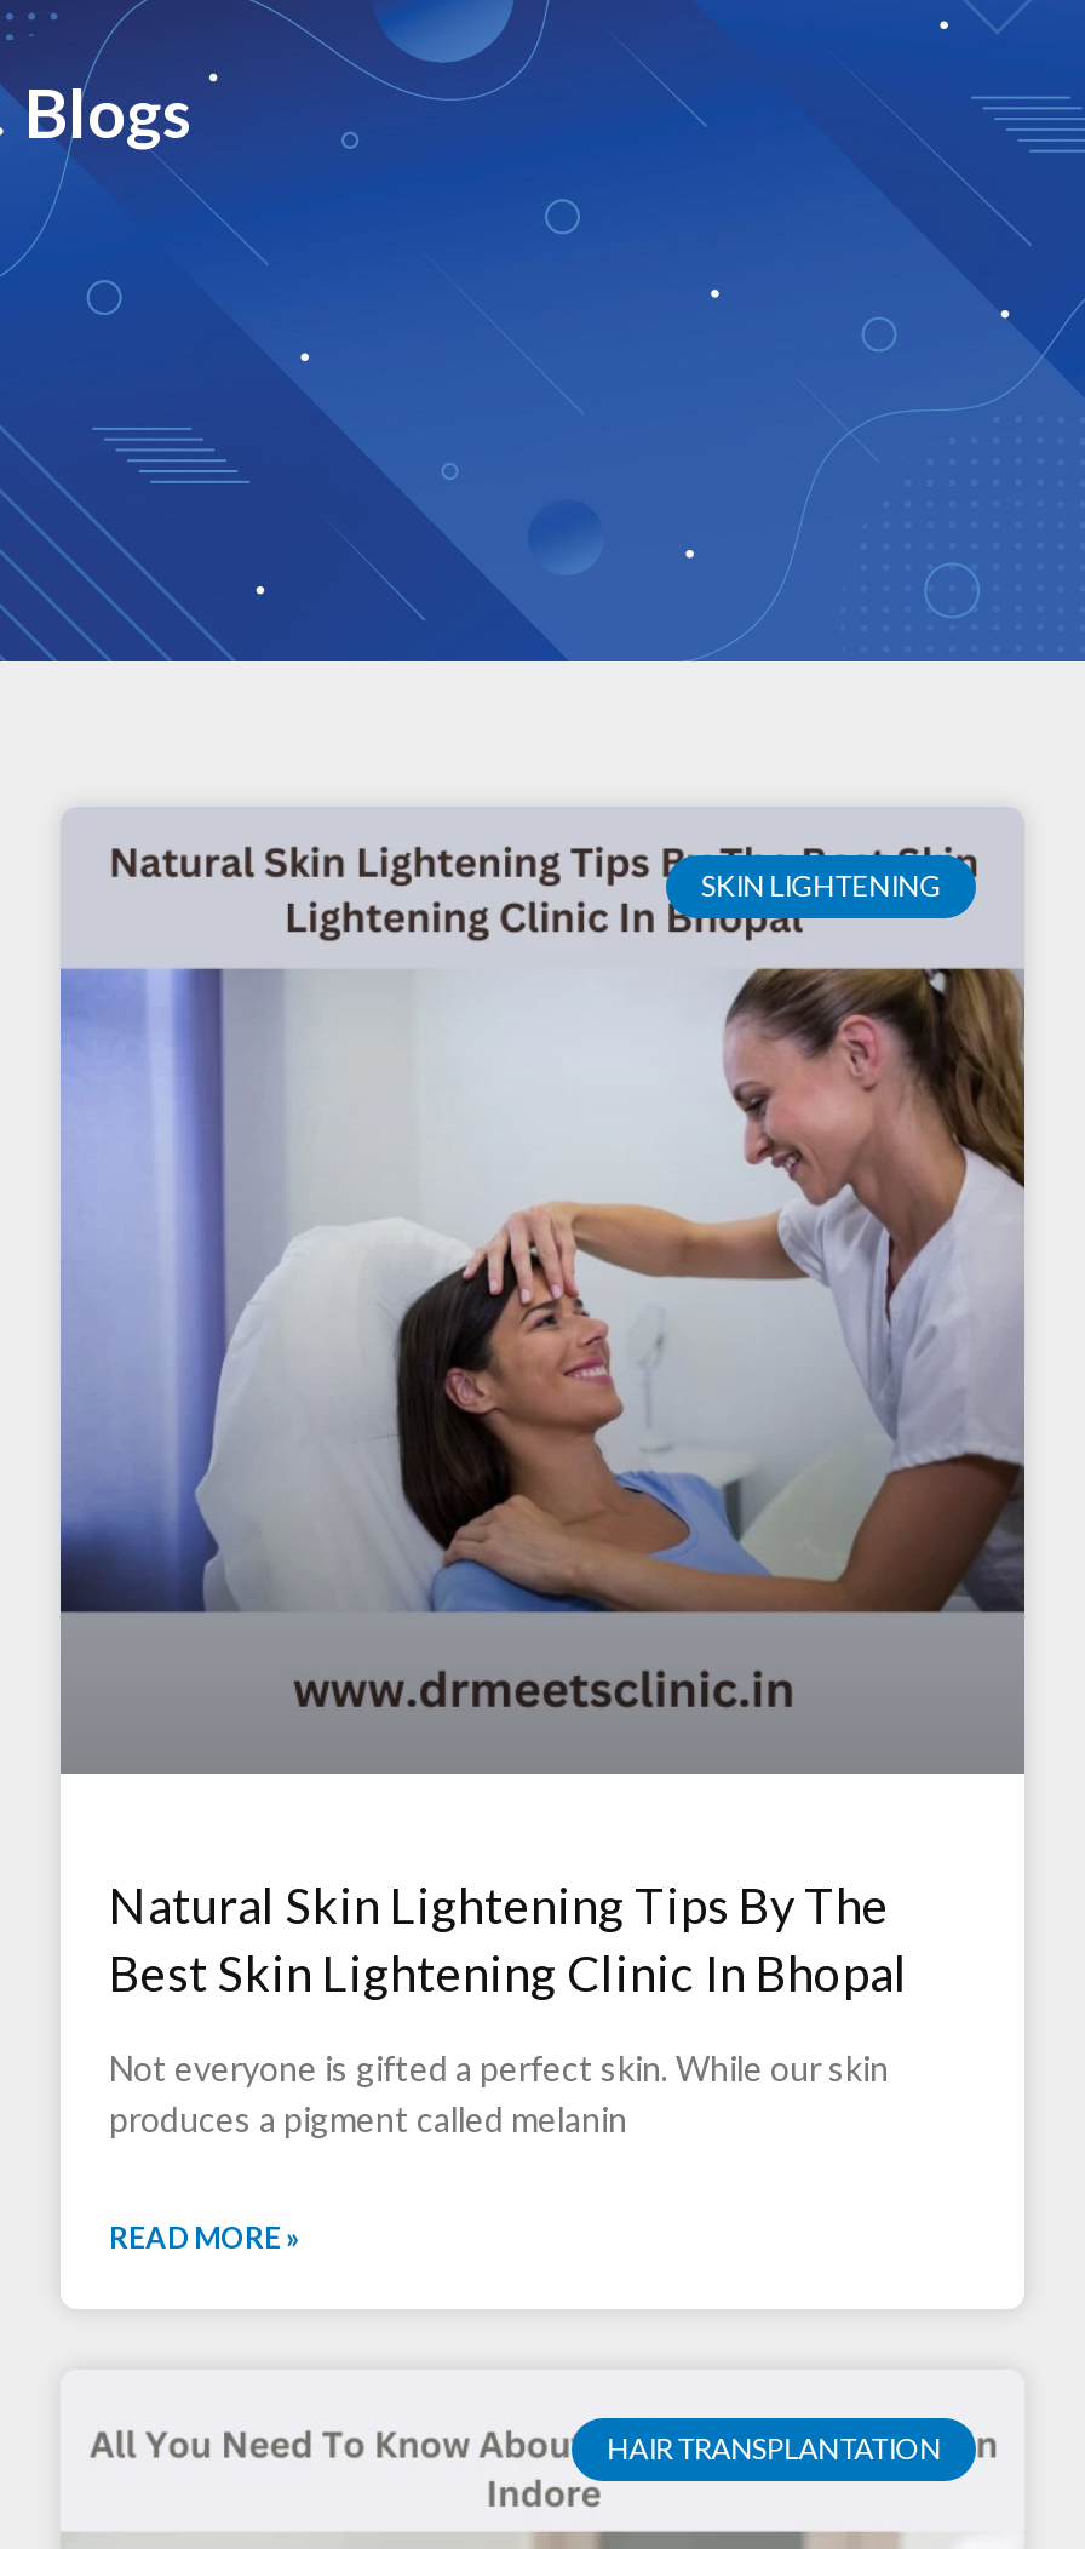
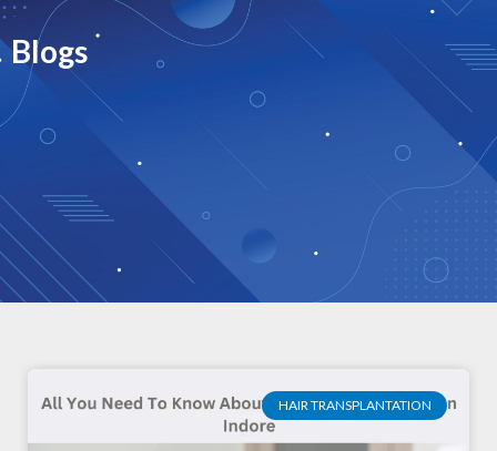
- [image]
- SKIN LIGHTENING

- Natural Skin Lightening Tips By The
- Best Skin Lightening Clinic In Bhopal
- Not everyone is gifted a perfect skin. While our skin
- produces a pigment called melanin
- READ MORE »
